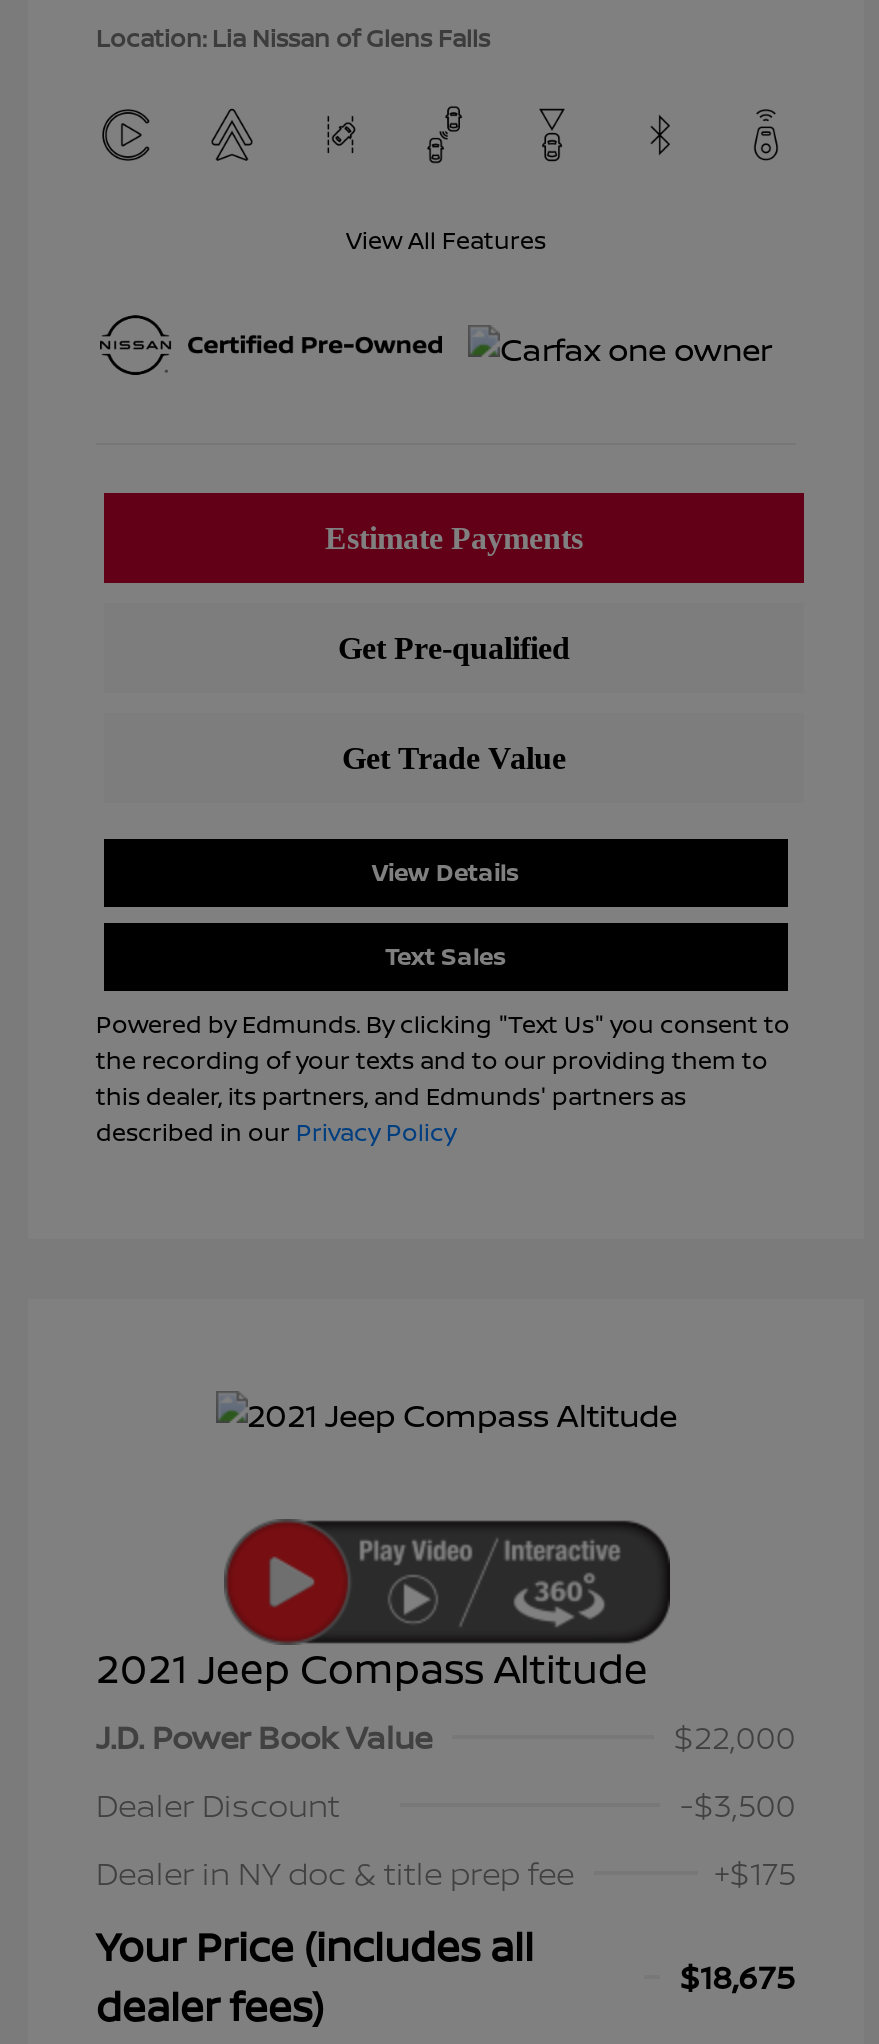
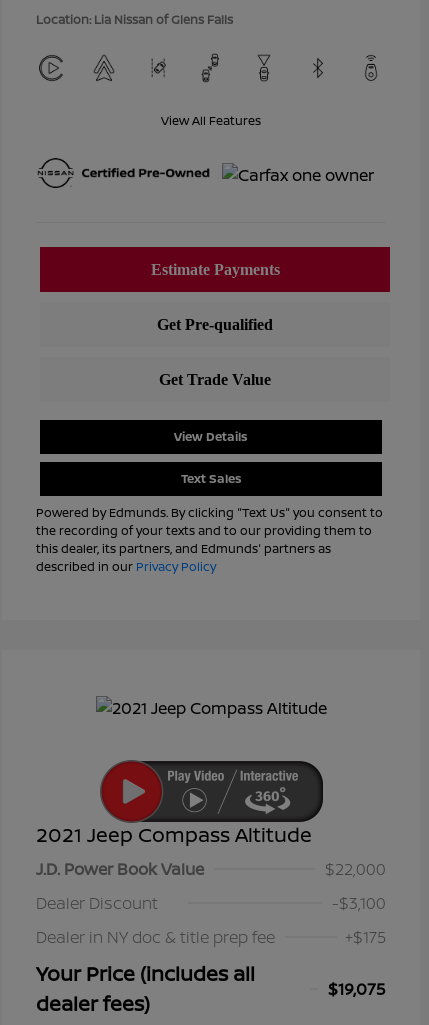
- -$3,500
+ -$3,100

- $18,675
+ $19,075
